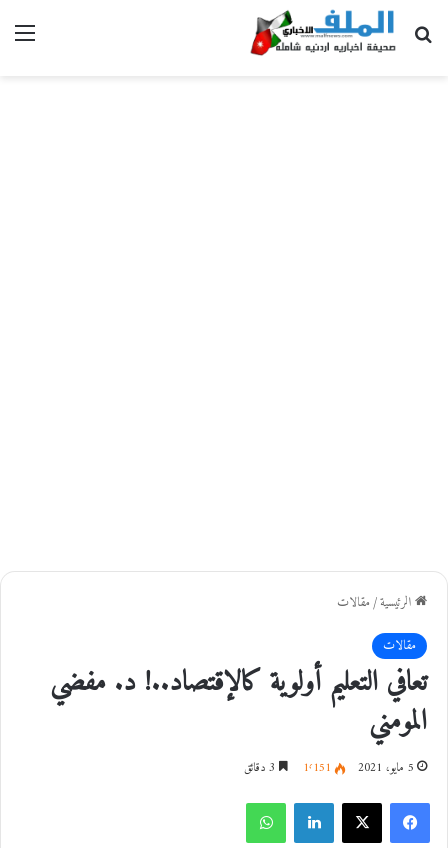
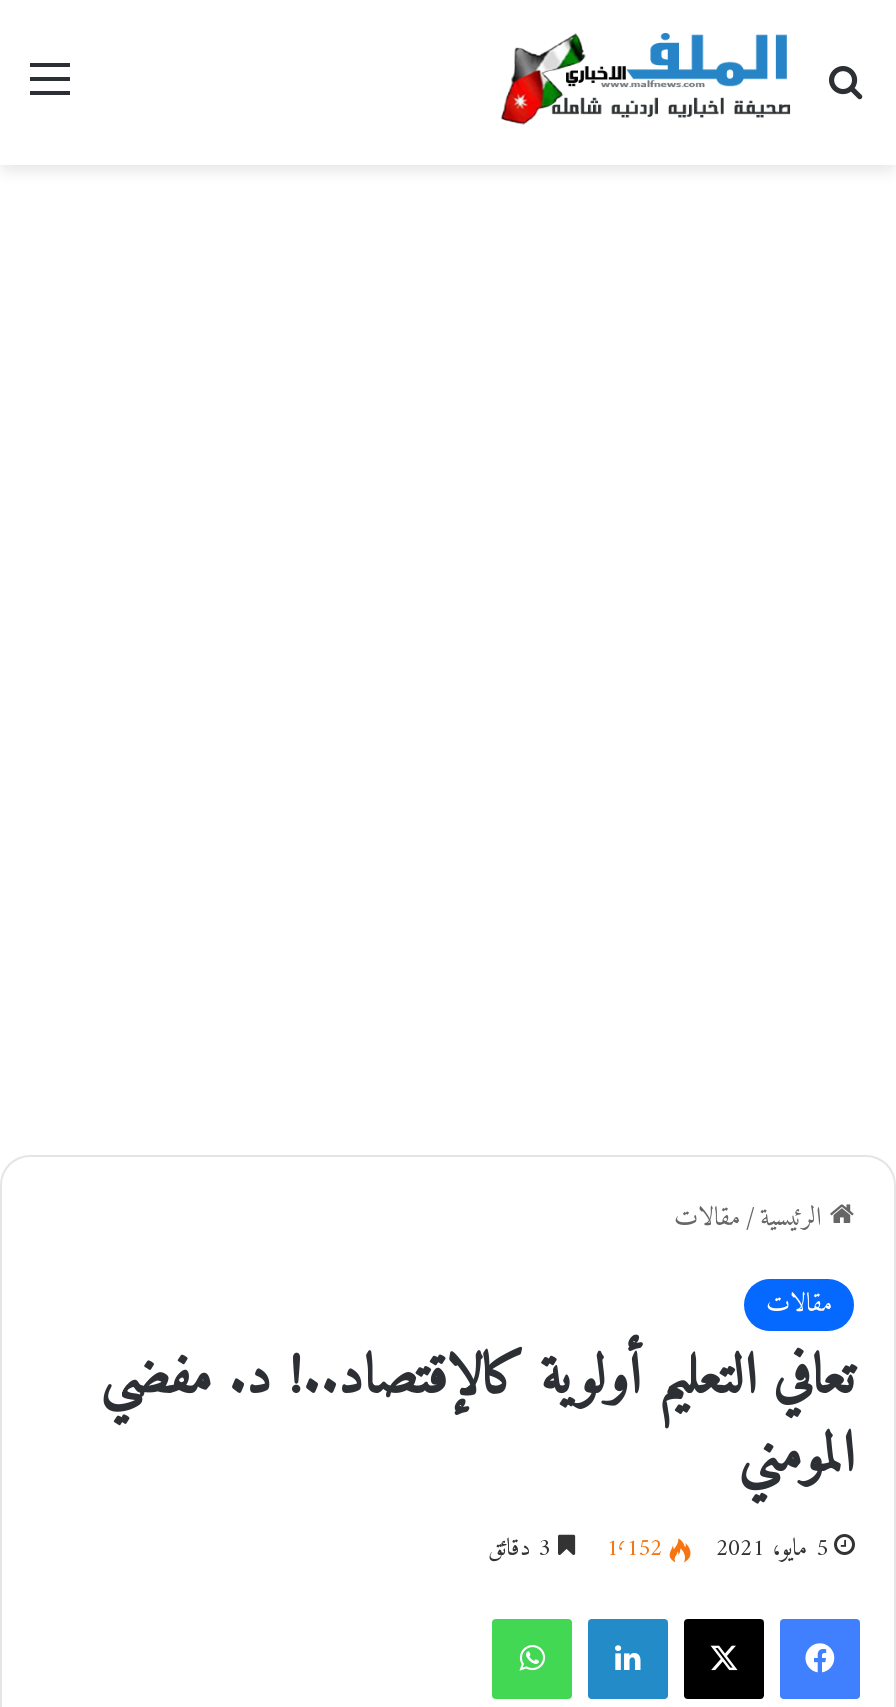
- 1٬151
+ 1٬152
